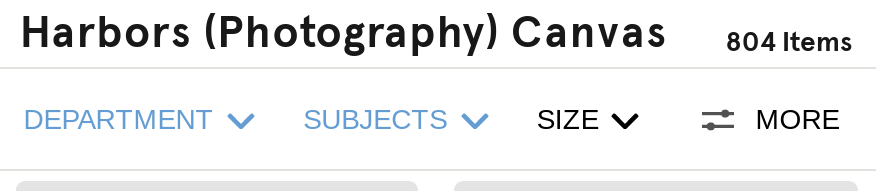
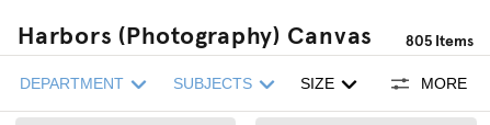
- 804 Items
+ 805 Items
